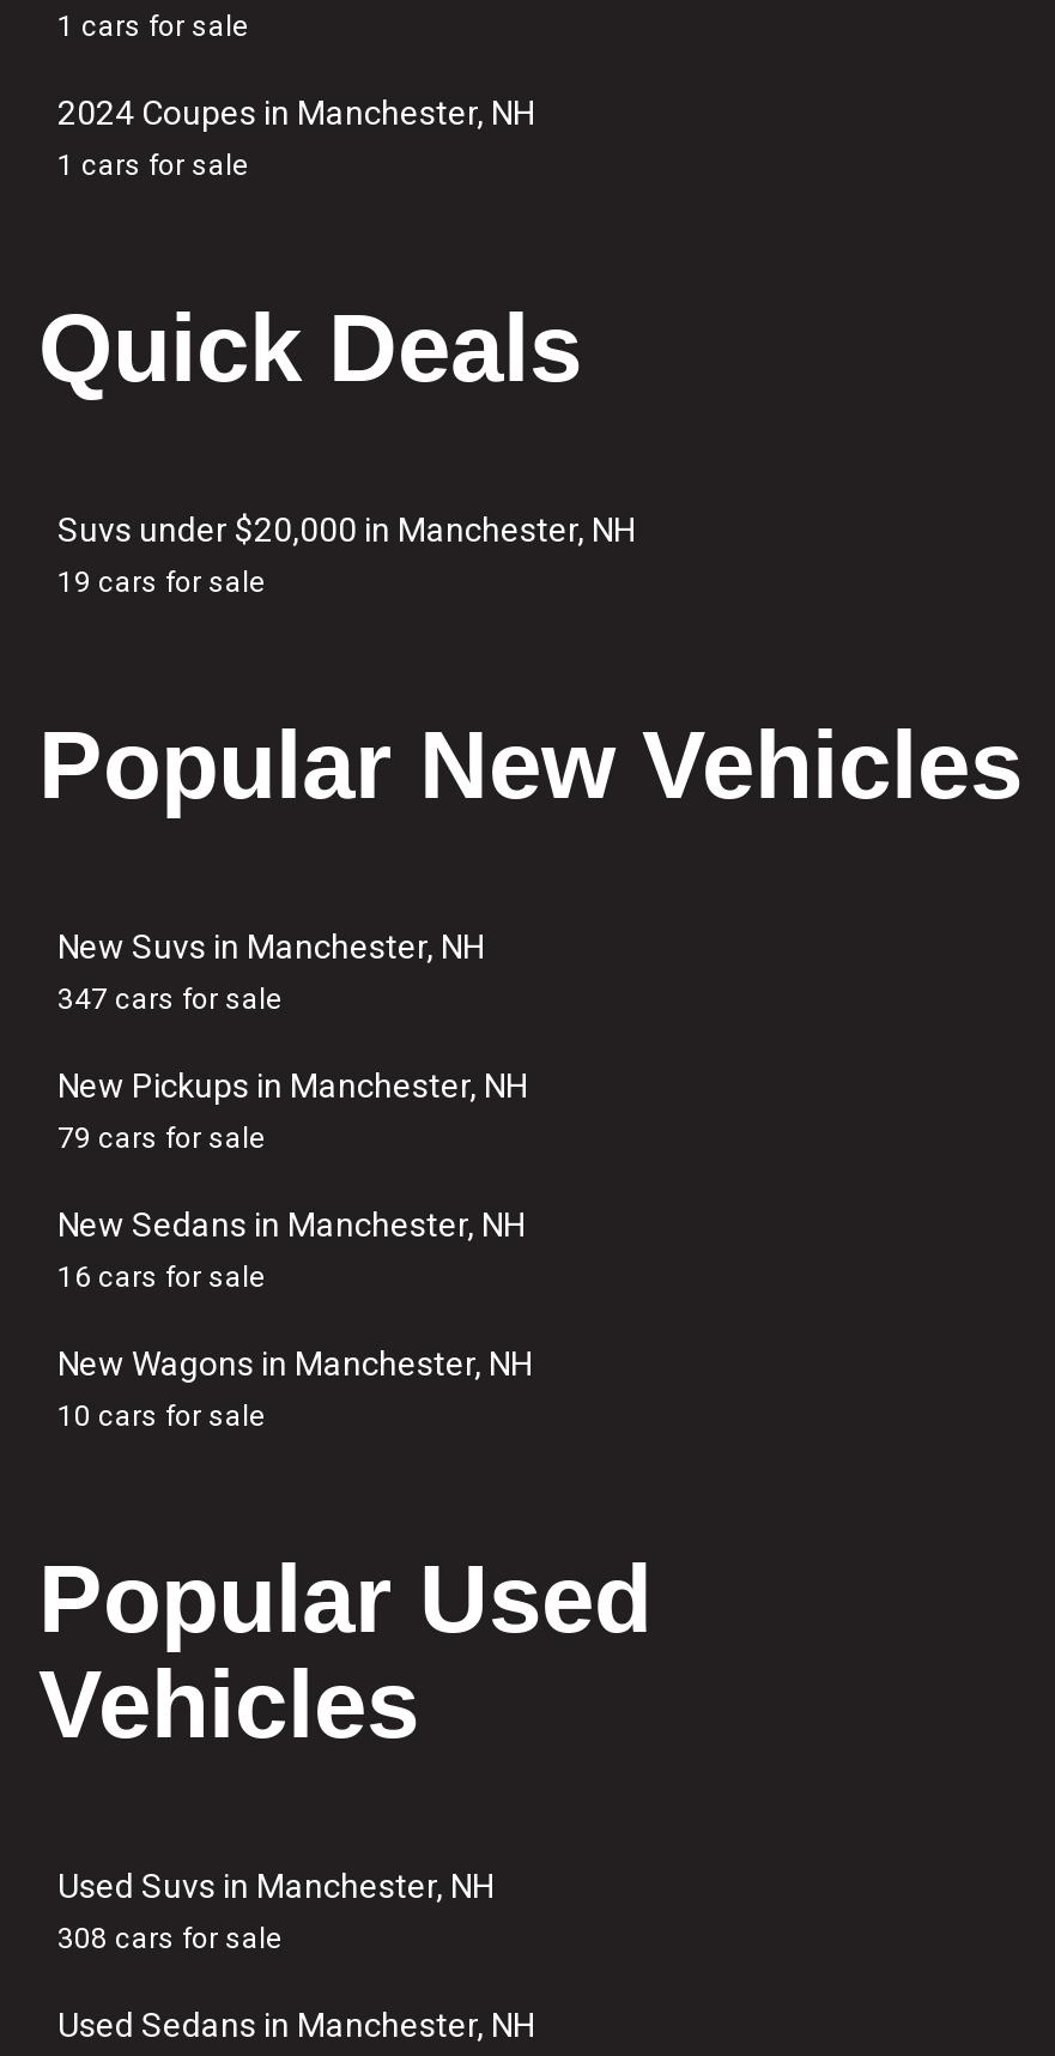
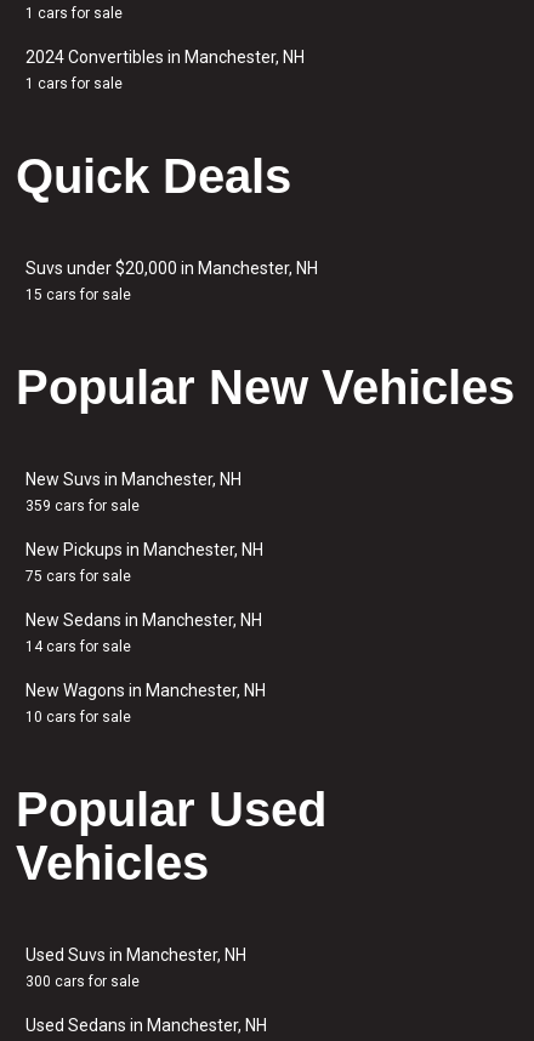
- 2024 Coupes in Manchester, NH
+ 2024 Convertibles in Manchester, NH

- 19 cars for sale
+ 15 cars for sale

- 347 cars for sale
+ 359 cars for sale

- 79 cars for sale
+ 75 cars for sale

- 16 cars for sale
+ 14 cars for sale

- 308 cars for sale
+ 300 cars for sale
